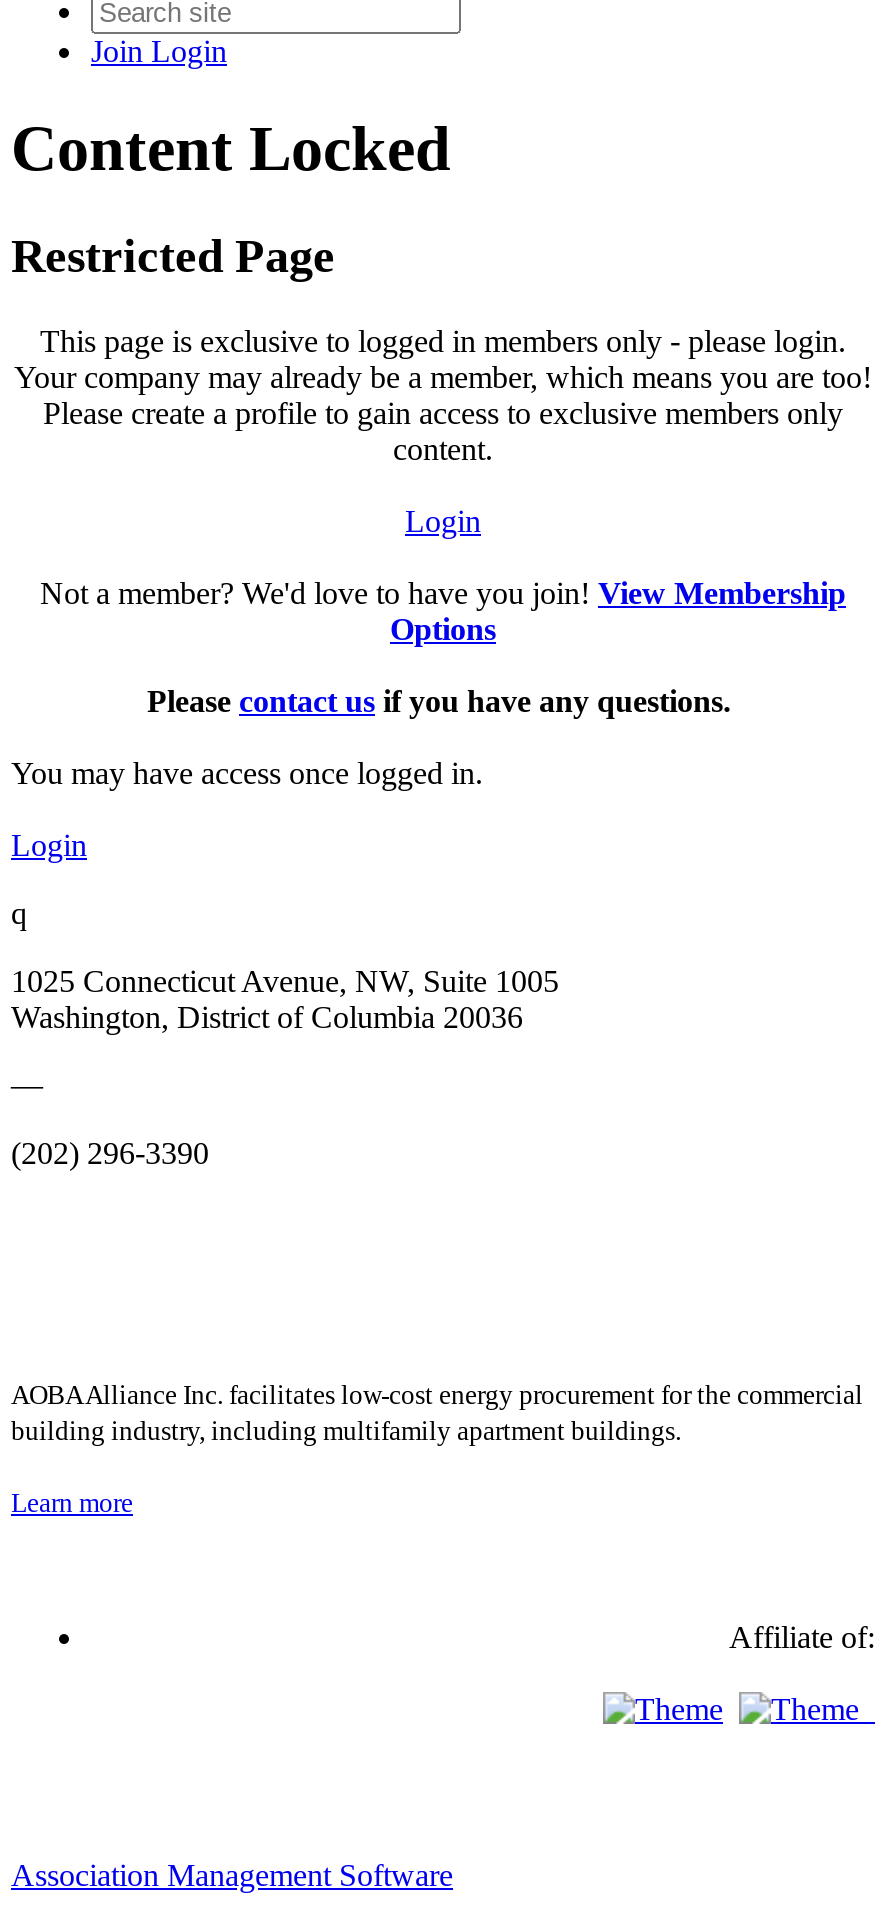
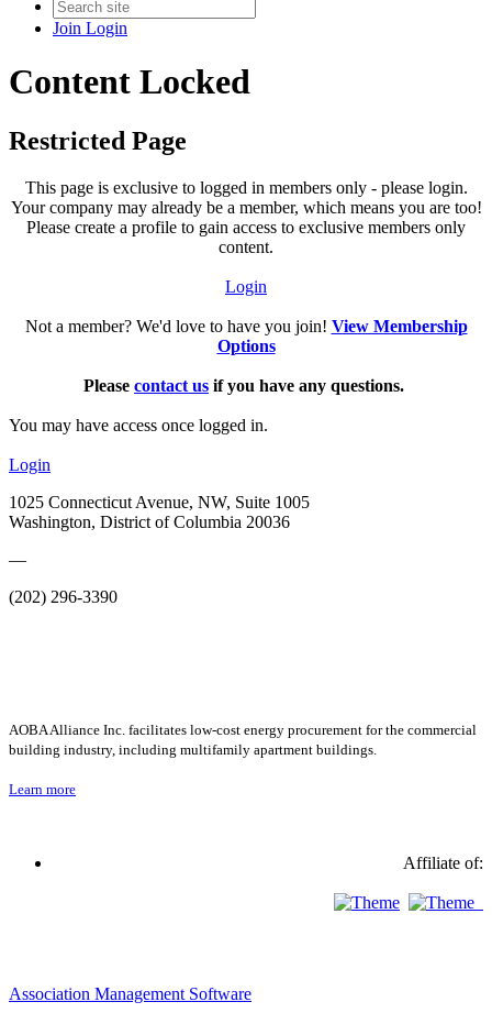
- q
